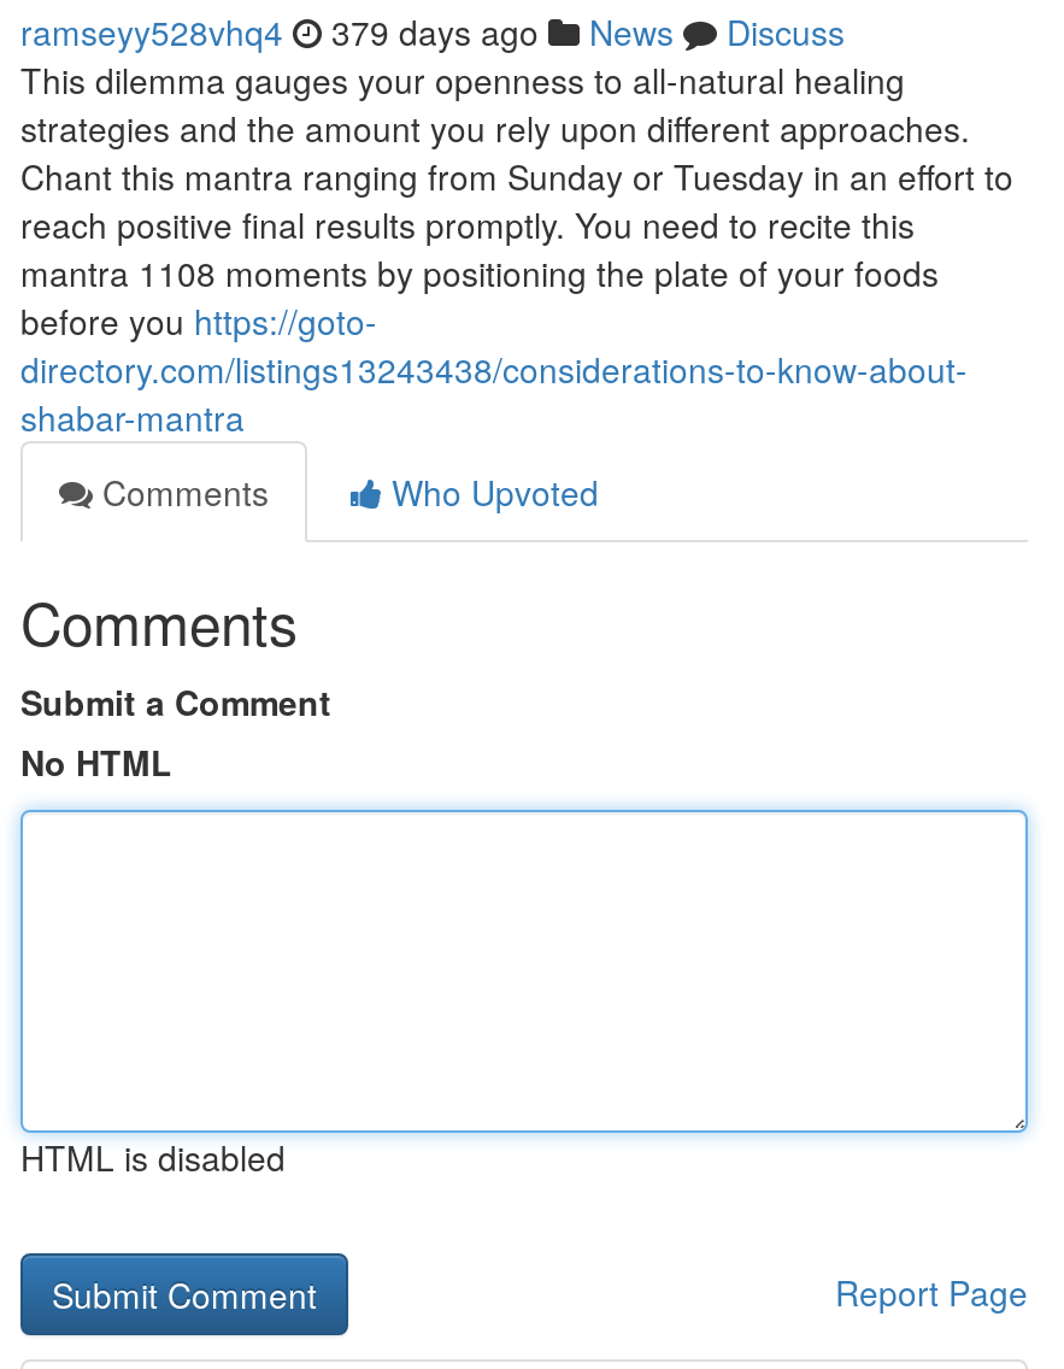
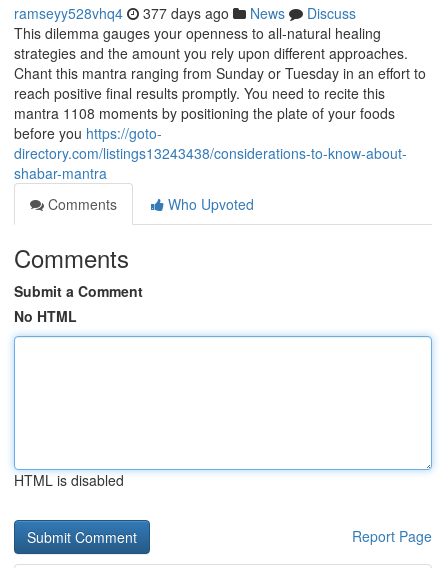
- ramseyy528vhq4 379 days ago News Discuss
+ ramseyy528vhq4 377 days ago News Discuss
